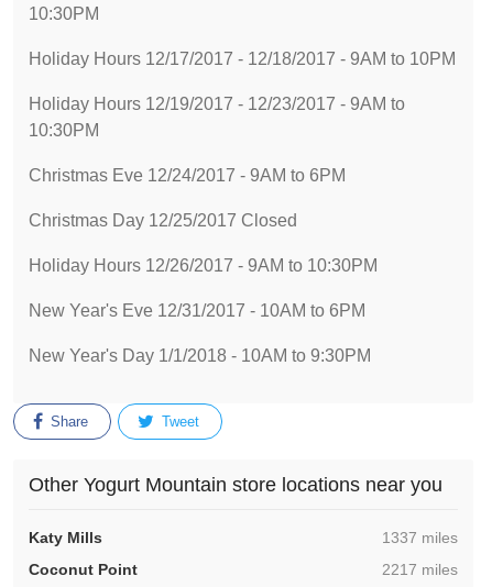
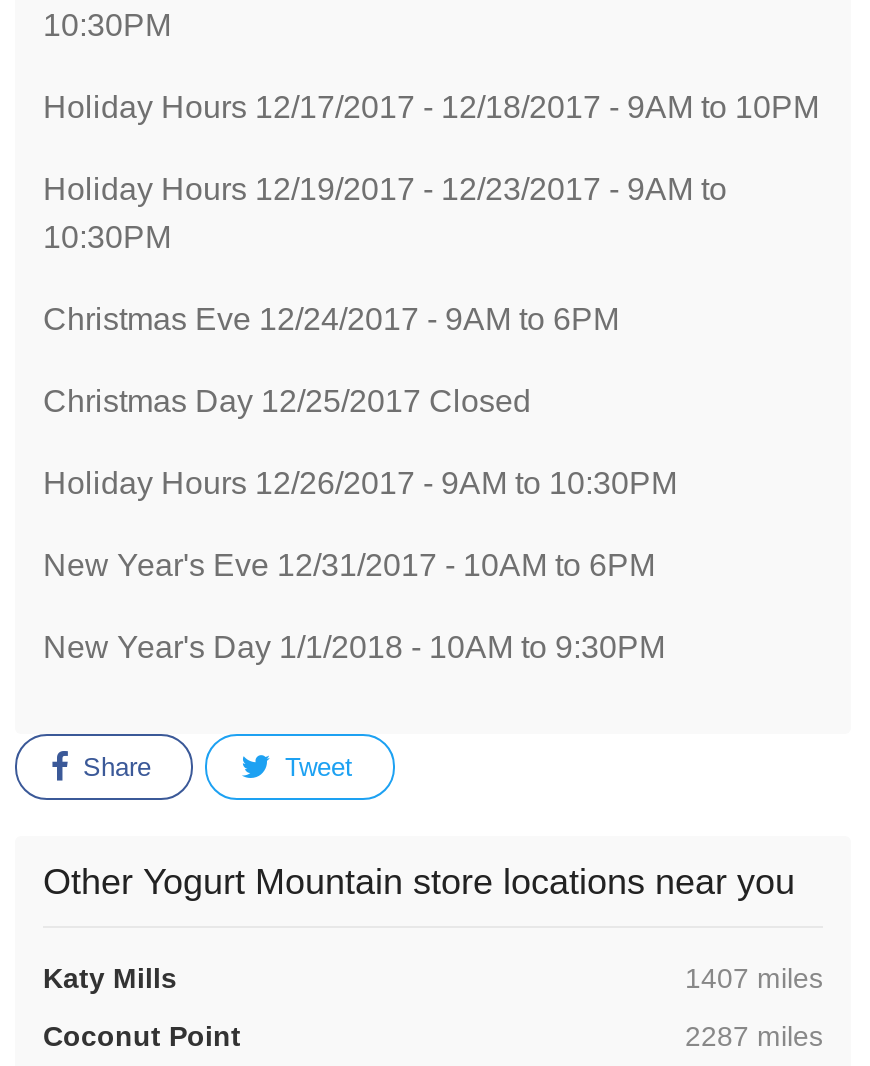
- 1337 miles
+ 1407 miles

- 2217 miles
+ 2287 miles
